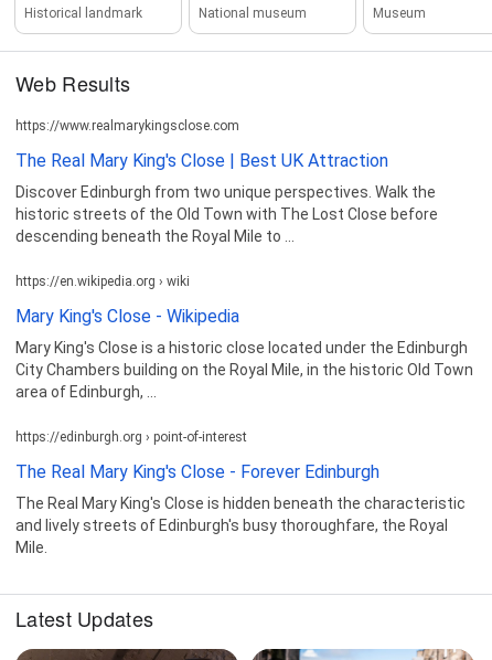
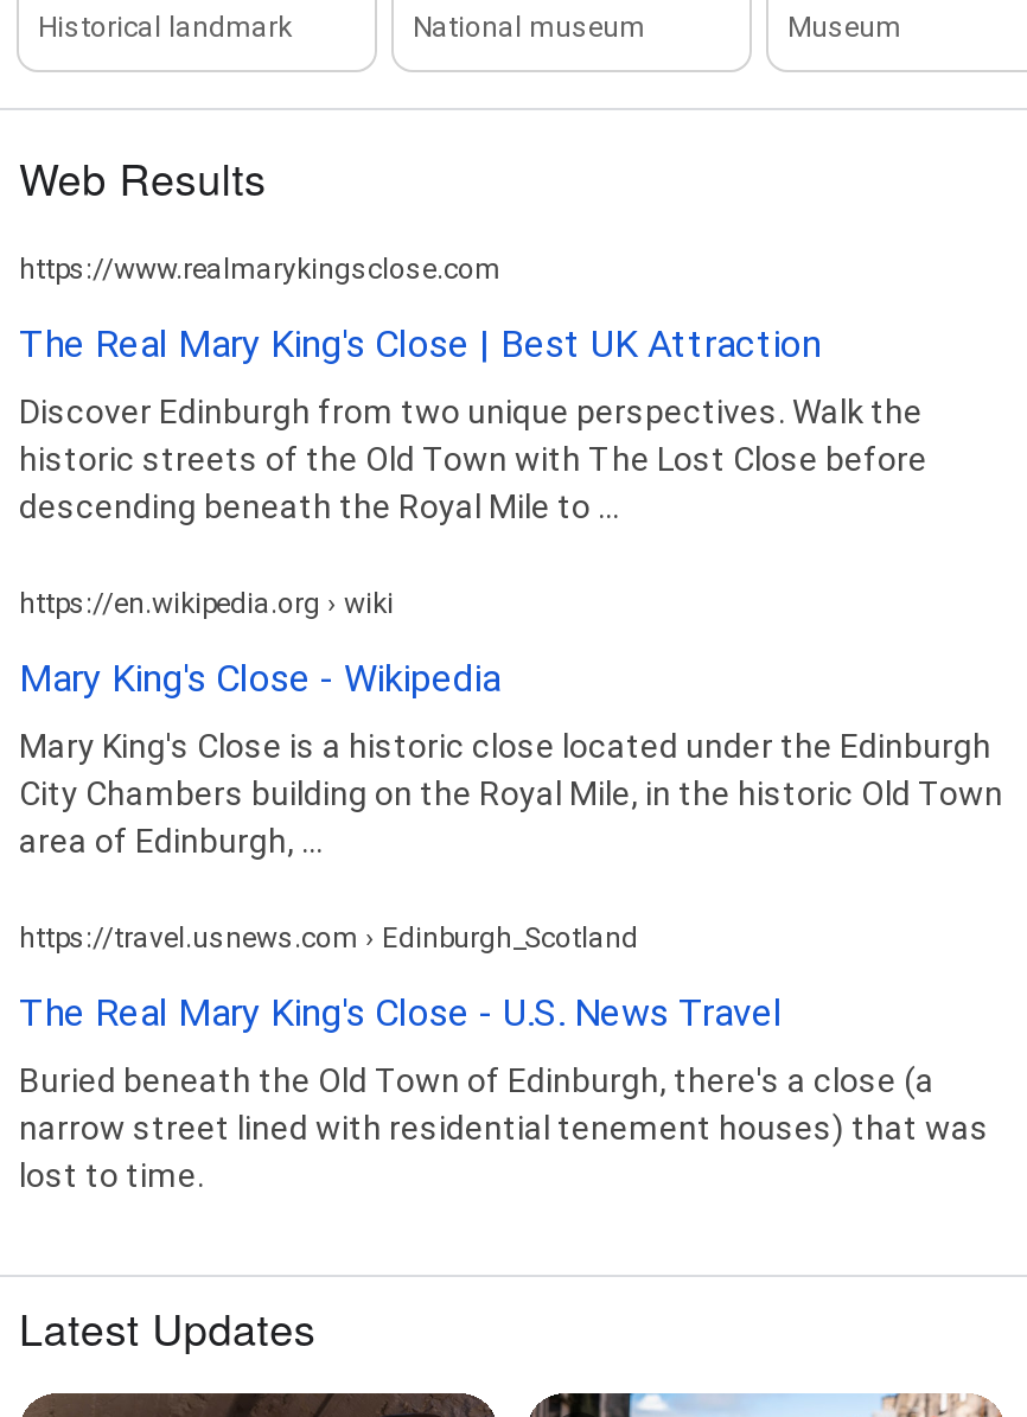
- https://edinburgh.org › point-of-interest
+ https://travel.usnews.com › Edinburgh_Scotland

- The Real Mary King's Close - Forever Edinburgh
+ The Real Mary King's Close - U.S. News Travel

- The Real Mary King's Close is hidden beneath the characteristic
- and lively streets of Edinburgh's busy thoroughfare, the Royal
- Mile.
+ Buried beneath the Old Town of Edinburgh, there's a close (a
+ narrow street lined with residential tenement houses) that was
+ lost to time.
